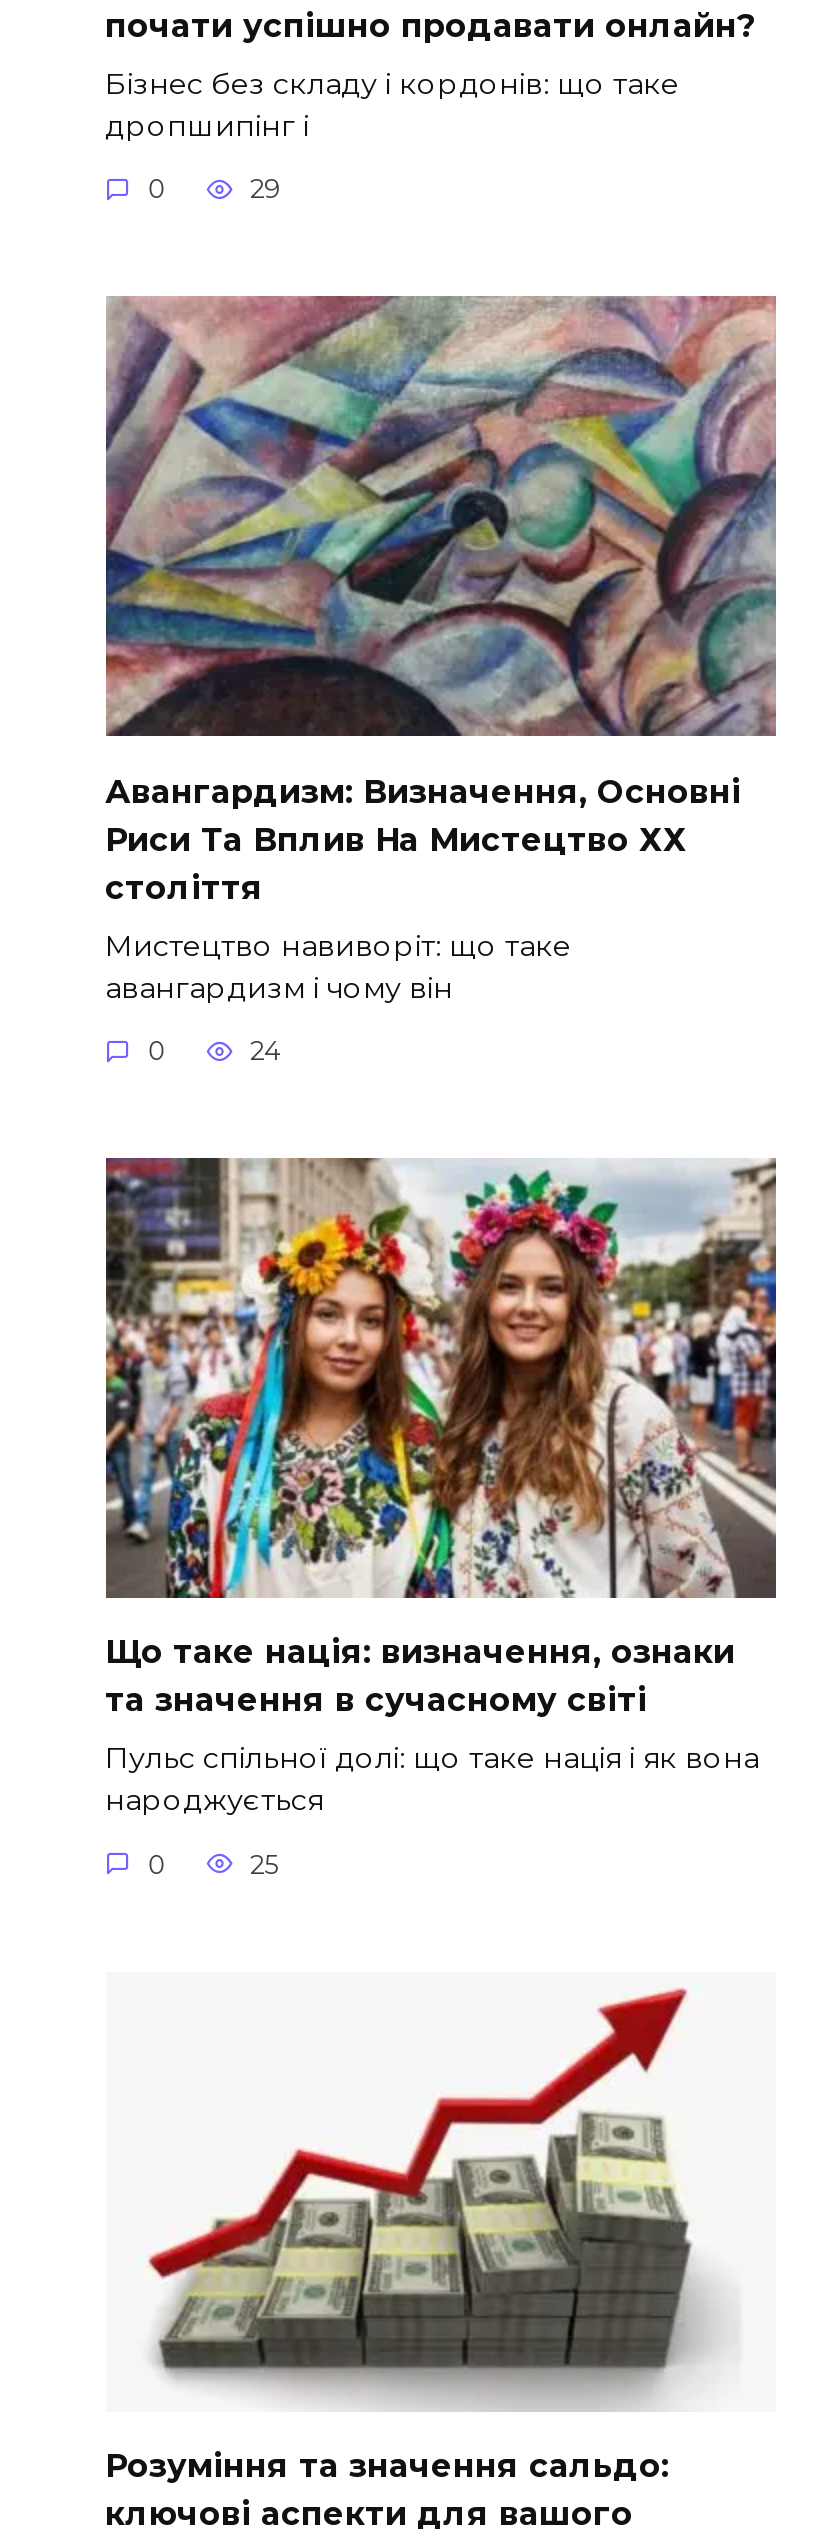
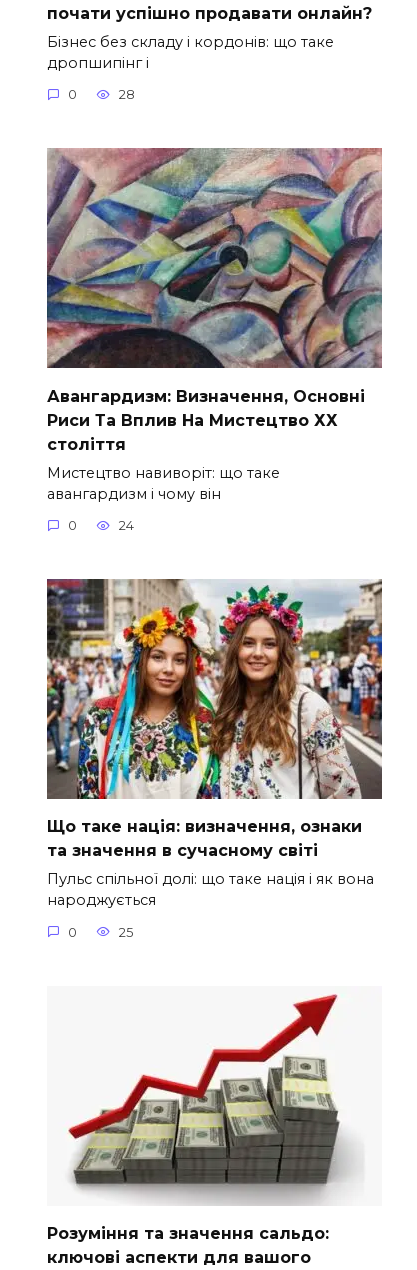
- 29
+ 28
